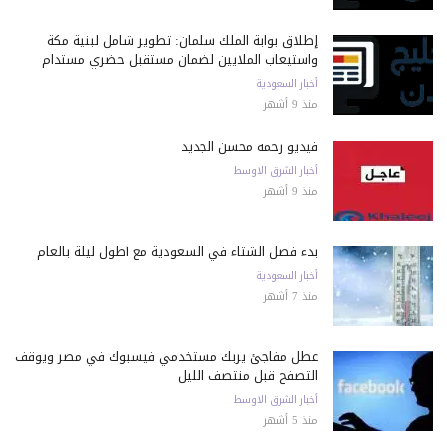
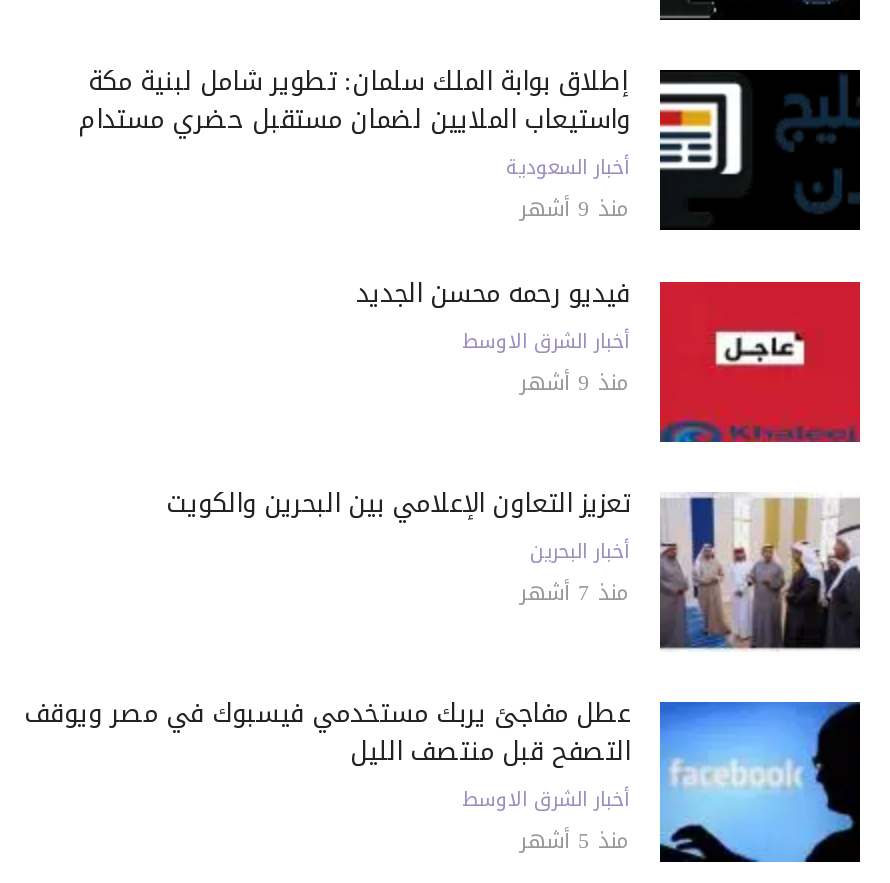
- [image]
- بدء فصل الشتاء في السعودية مع أطول ليلة بالعام
- أخبار السعودية
+ [image]
+ تعزيز التعاون الإعلامي بين البحرين والكويت
+ أخبار البحرين
